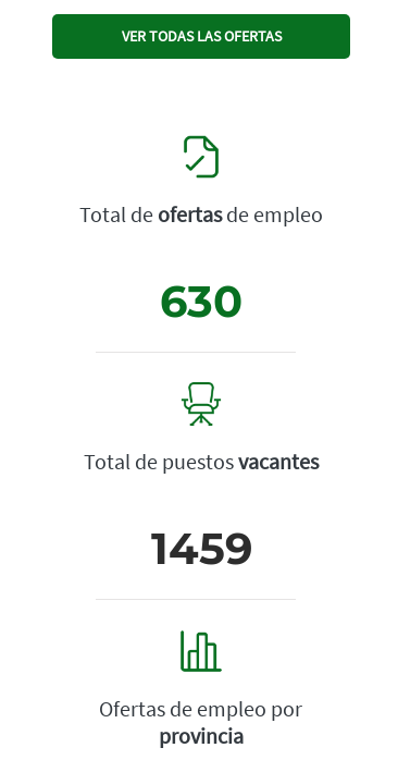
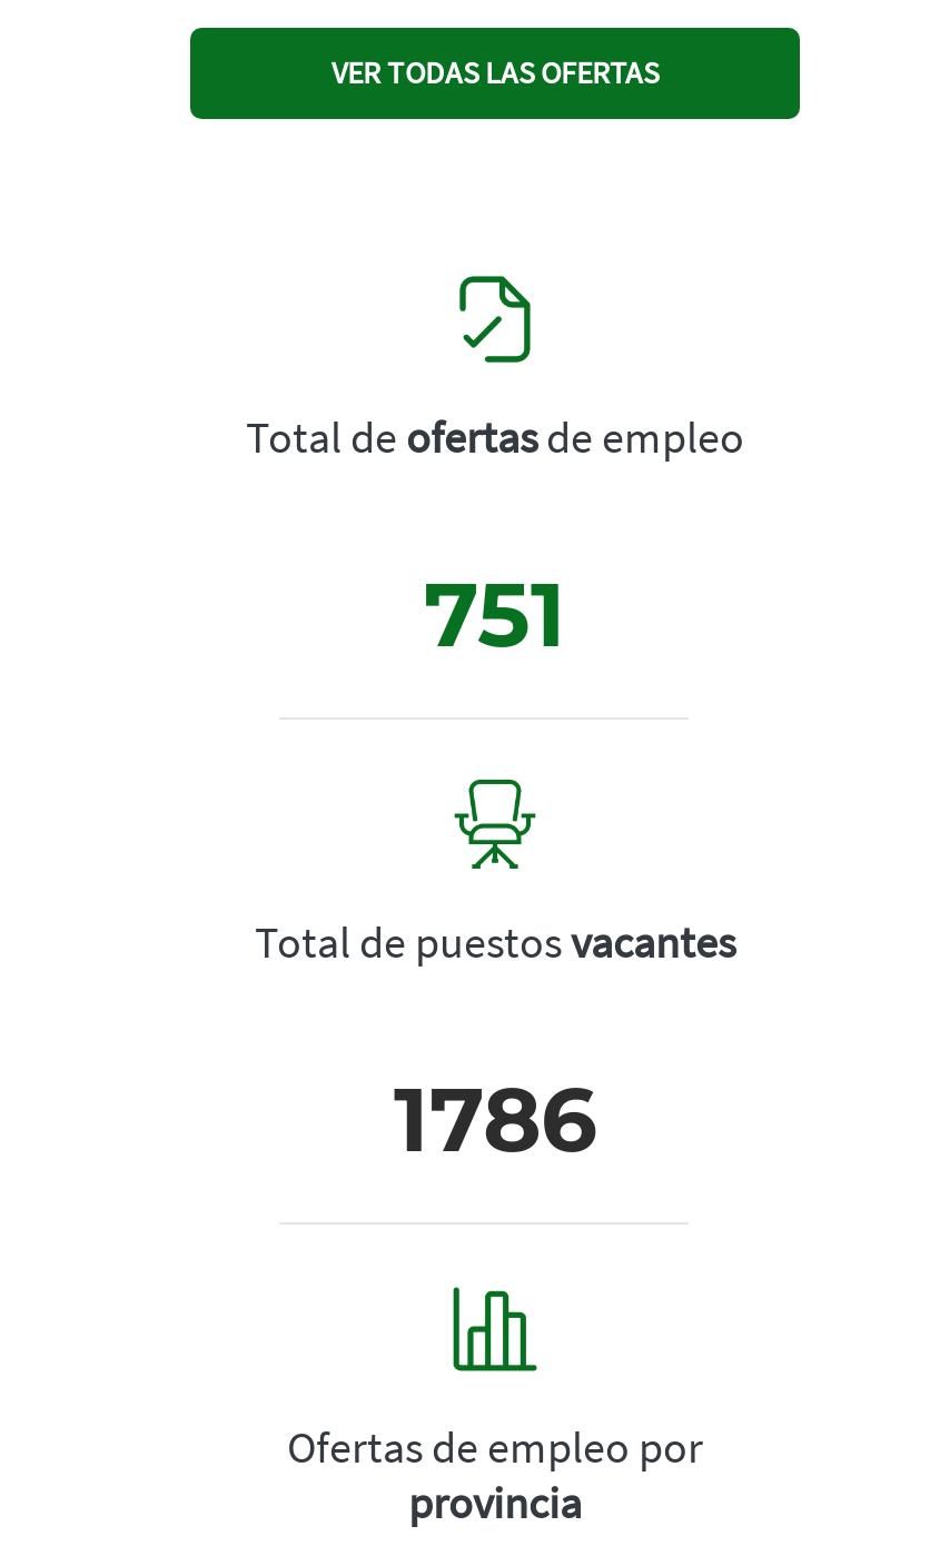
- 630
+ 751

- 1459
+ 1786
